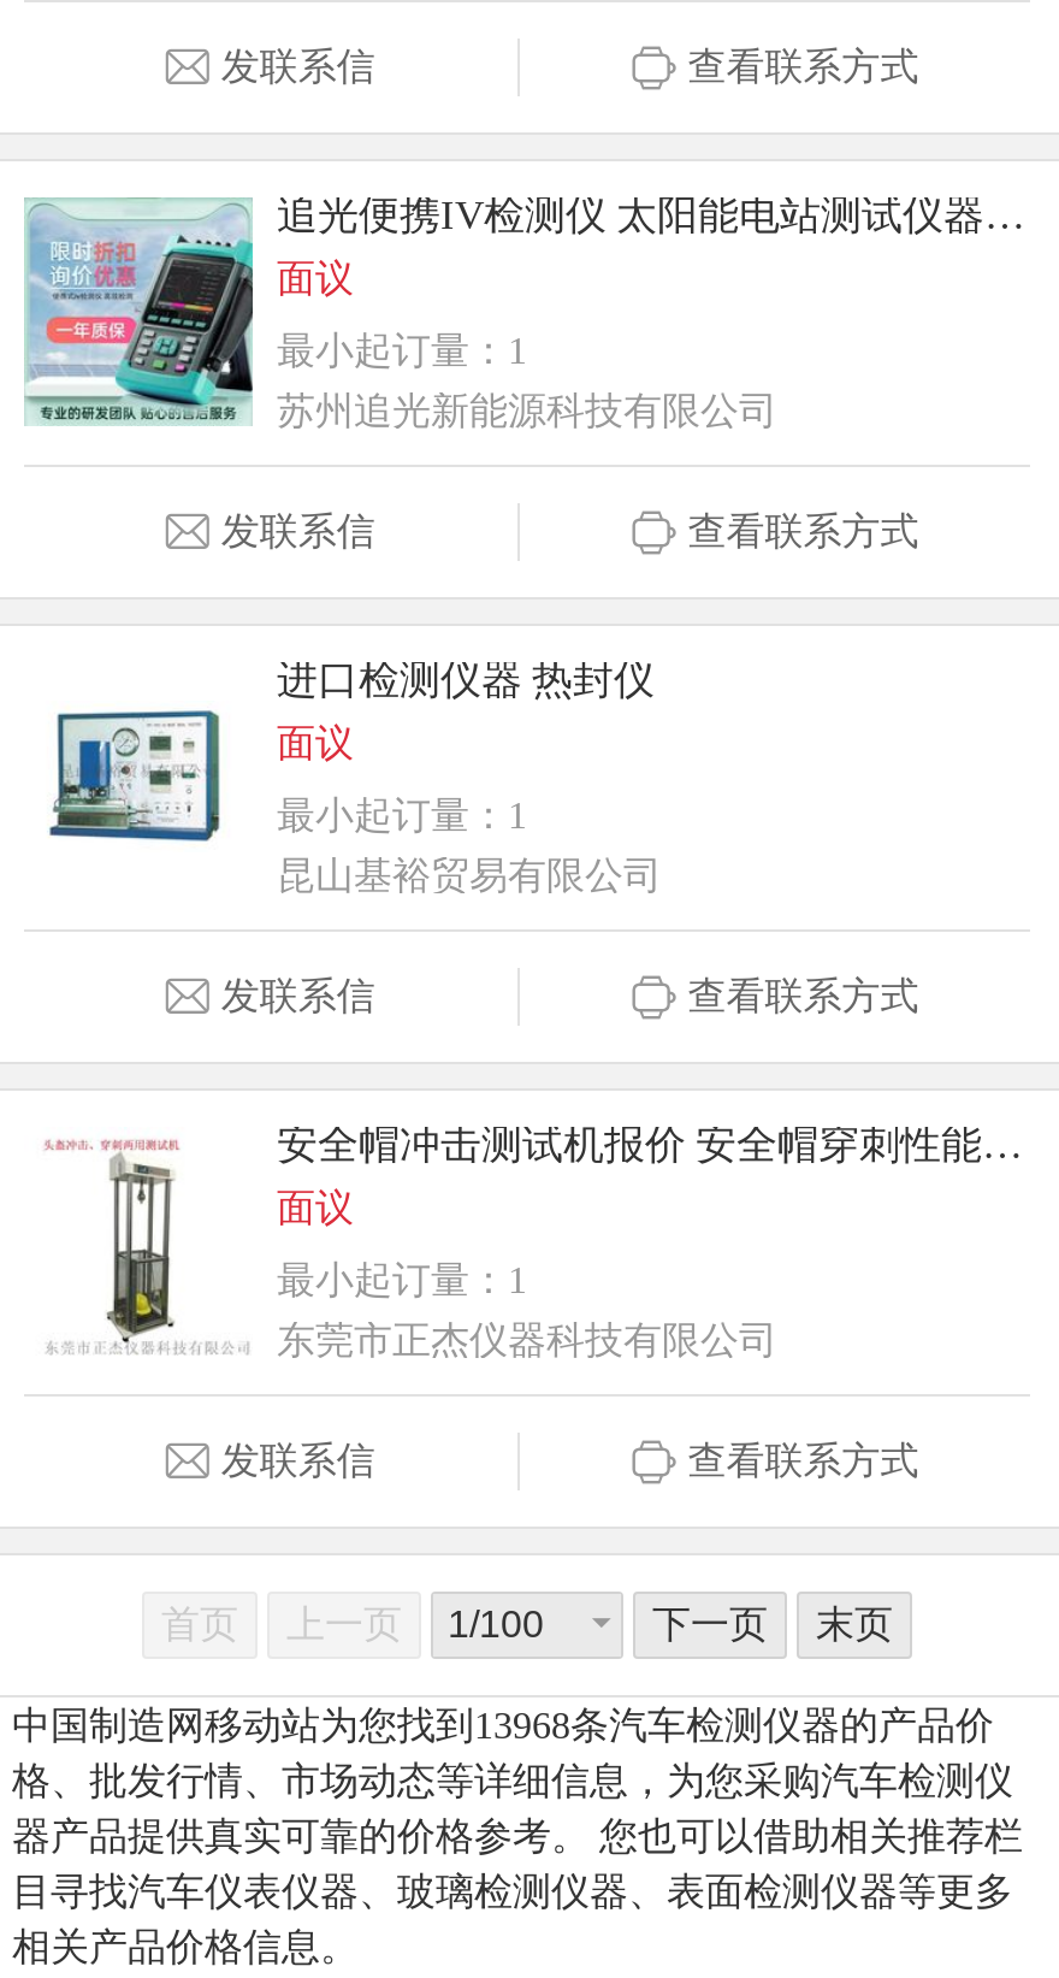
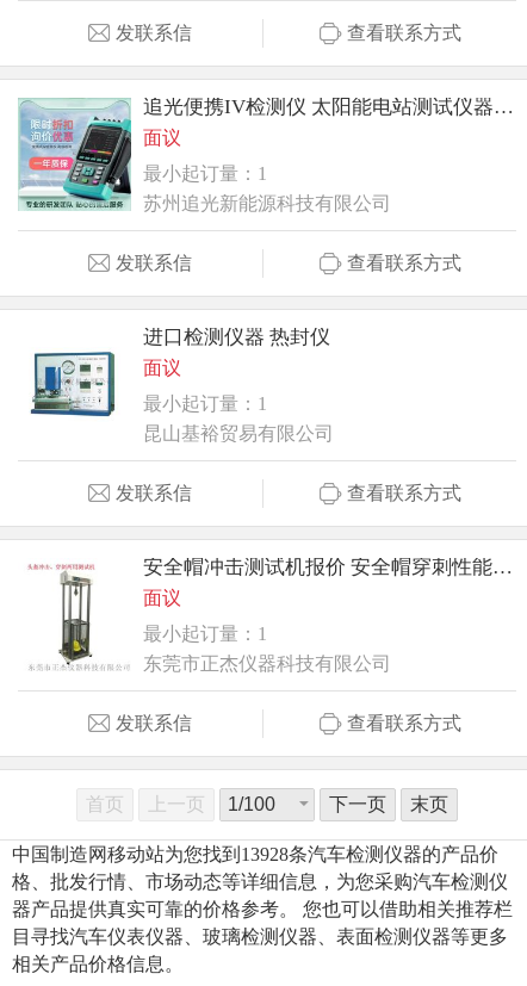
- 中国制造网移动站为您找到13968条汽车检测仪器的产品价
+ 中国制造网移动站为您找到13928条汽车检测仪器的产品价
